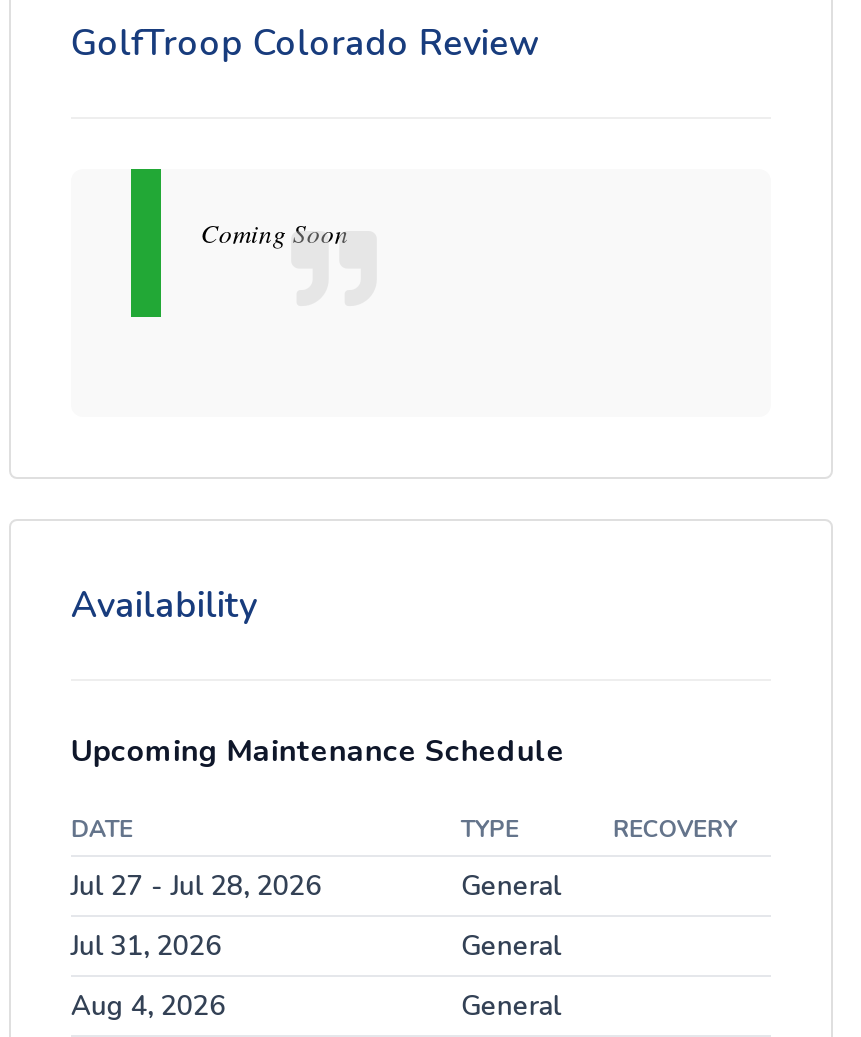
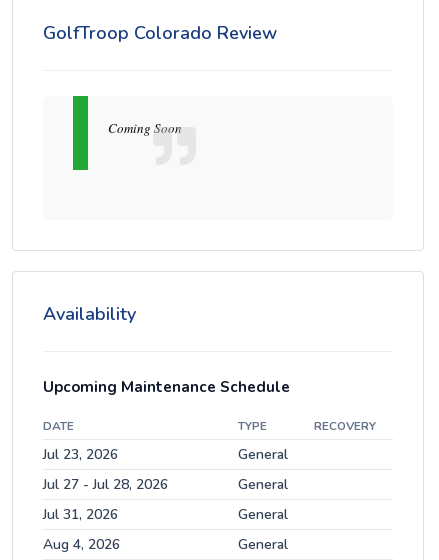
+ Jul 23, 2026
+ General
